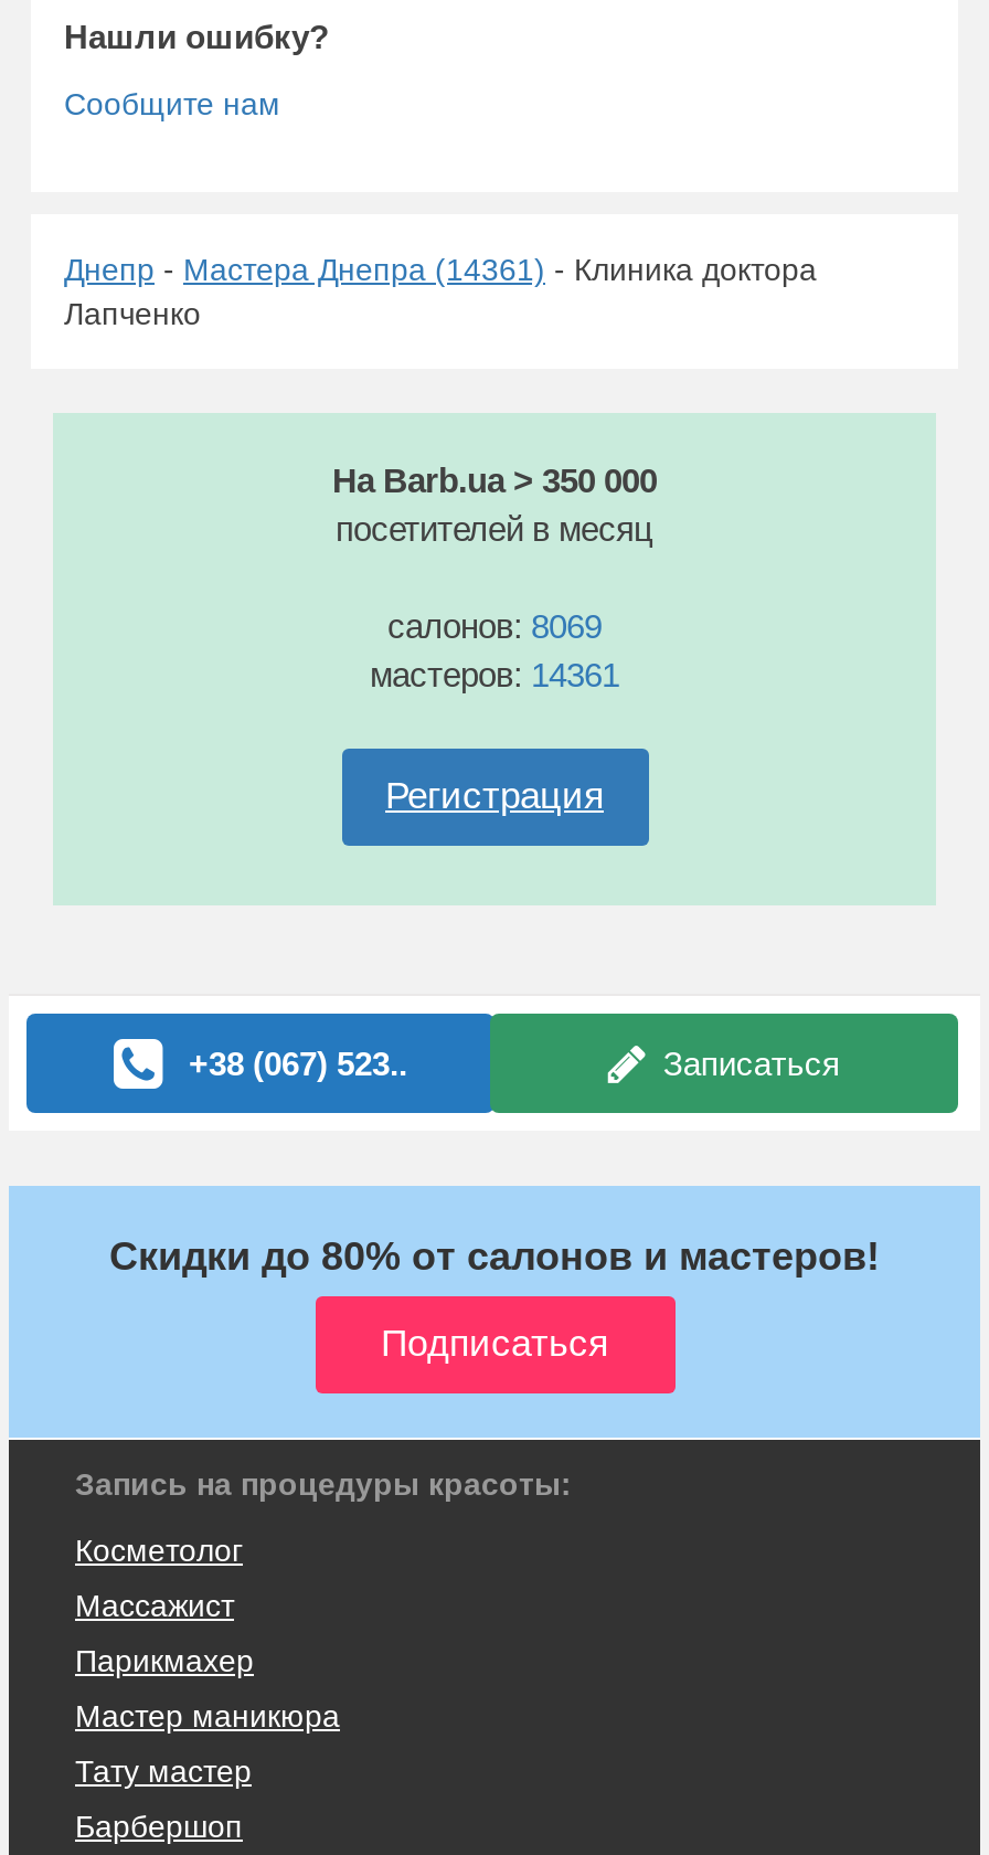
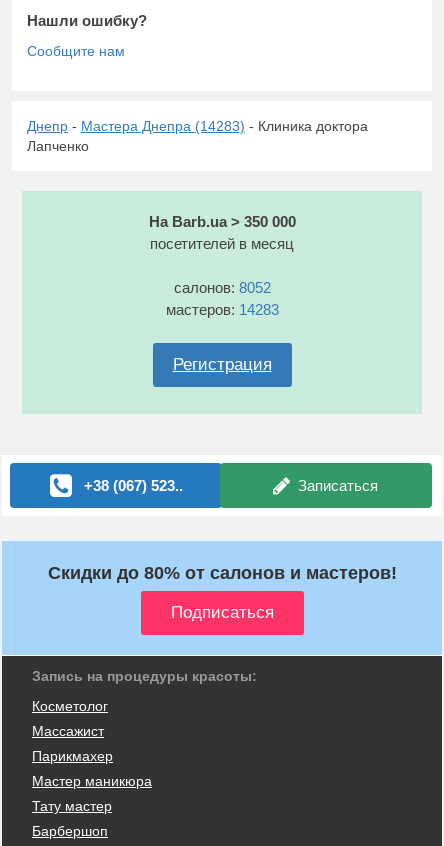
- Днепр - Мастера Днепра (14361) - Клиника доктора
+ Днепр - Мастера Днепра (14283) - Клиника доктора

- салонов: 8069
+ салонов: 8052

- мастеров: 14361
+ мастеров: 14283
